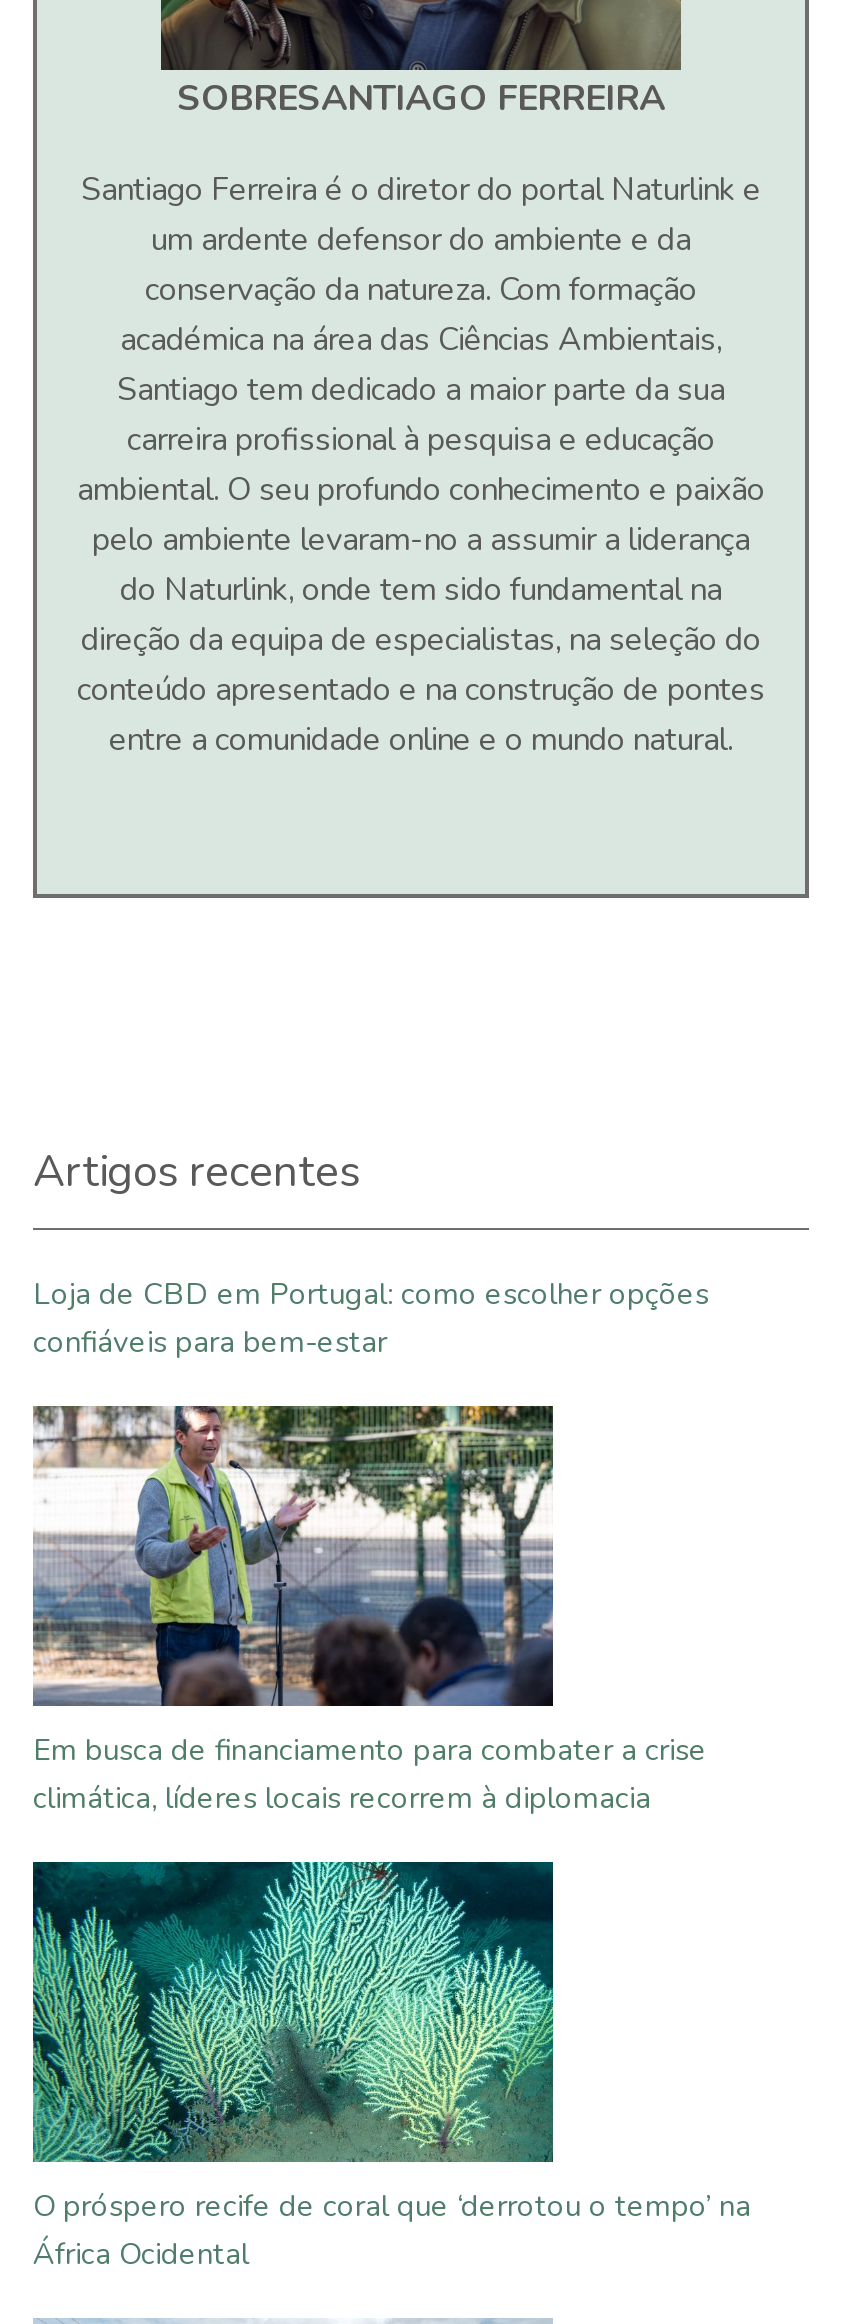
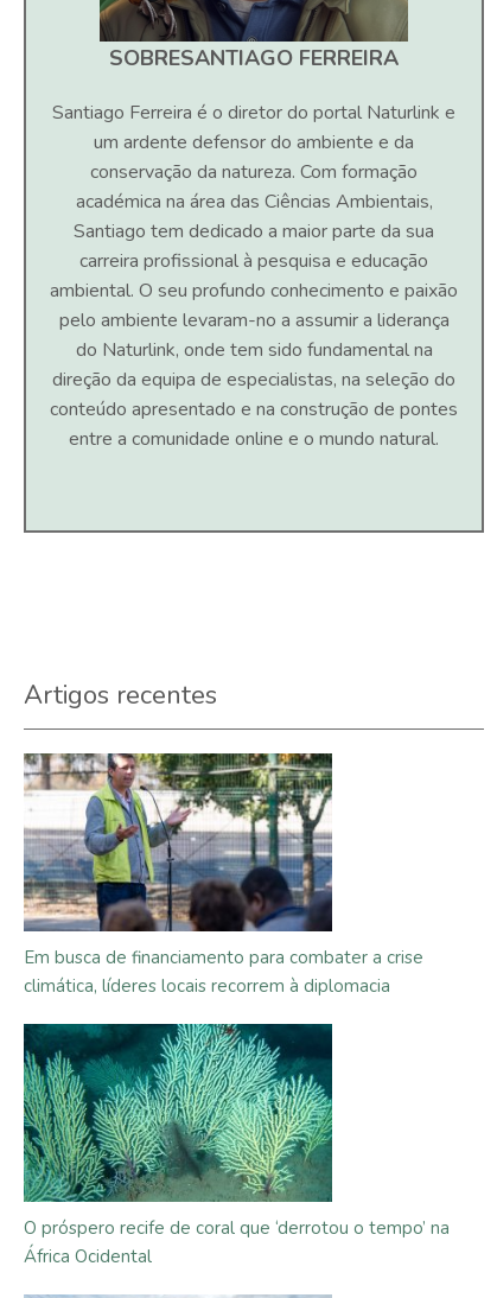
- Loja de CBD em Portugal: como escolher opções
- confiáveis para bem-estar
